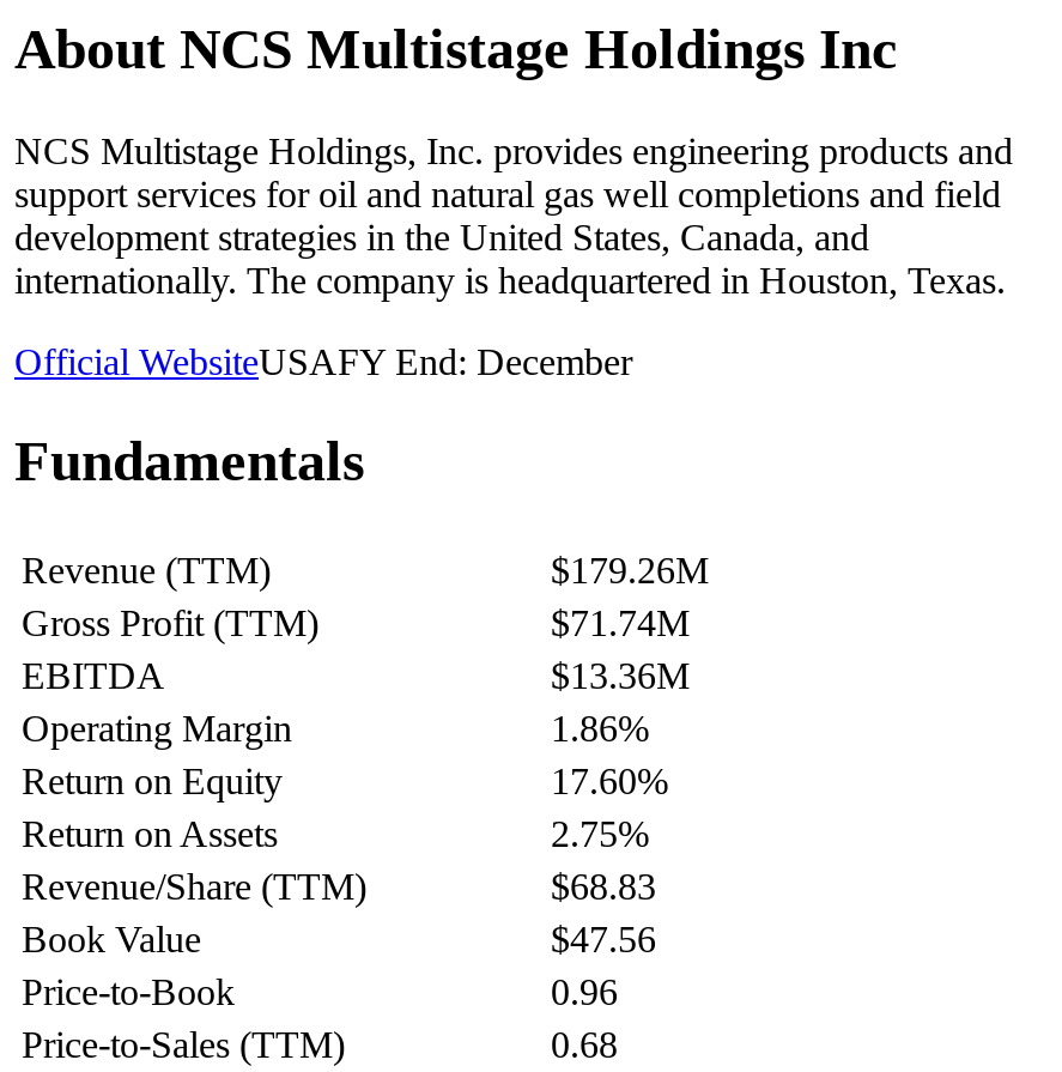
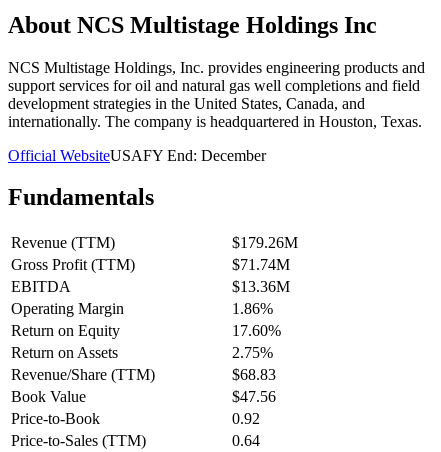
- 0.96
+ 0.92

- 0.68
+ 0.64
